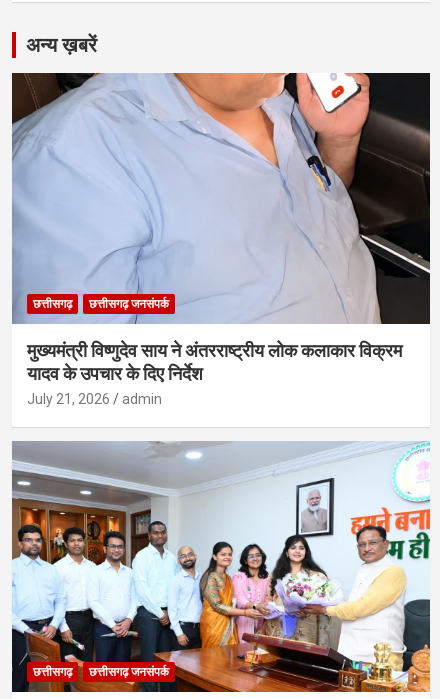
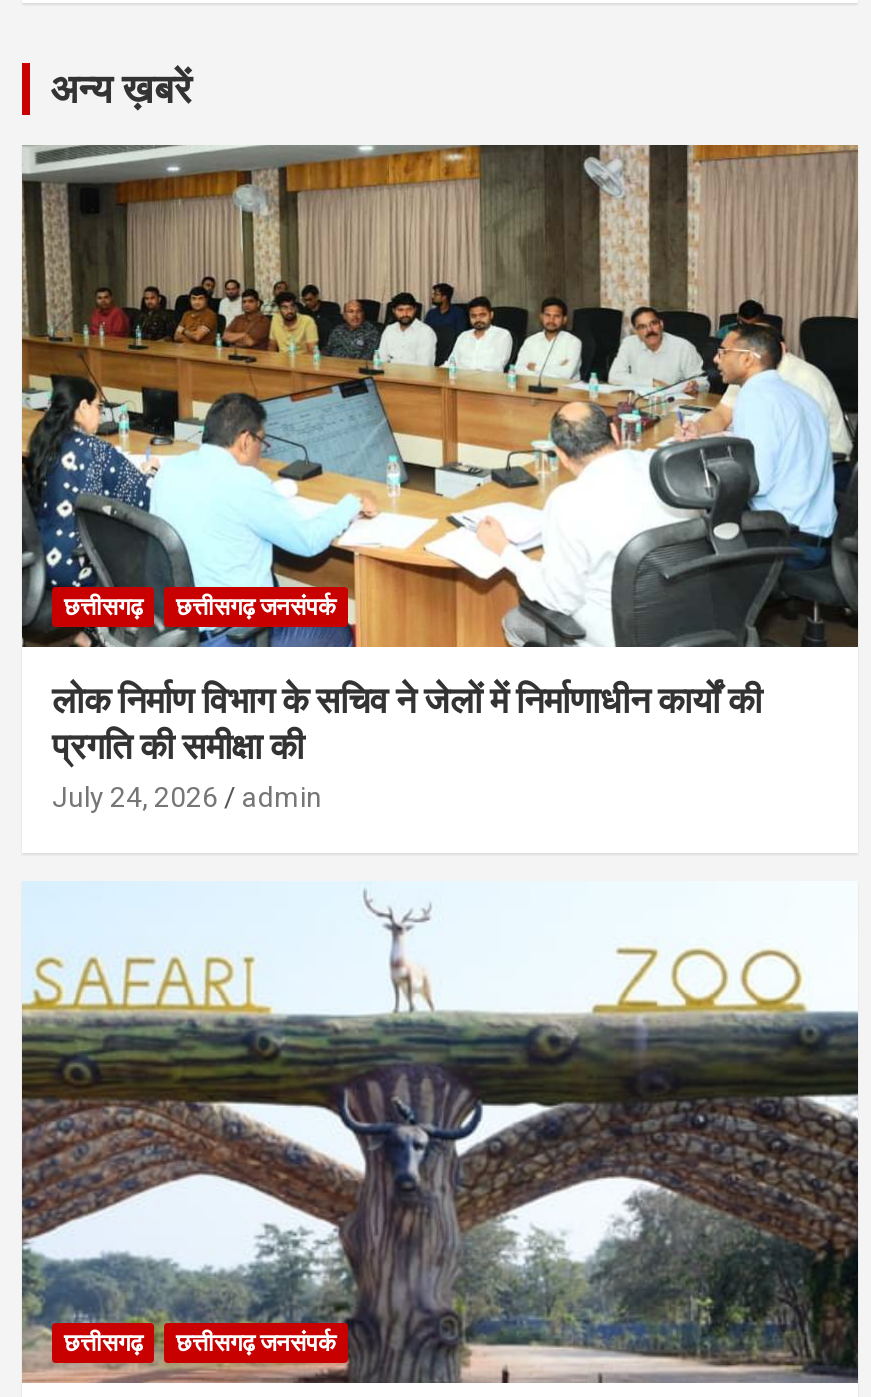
- [image]
- मुख्यमंत्री विष्णुदेव साय ने अंतरराष्ट्रीय लोक कलाकार विक्रम
- यादव के उपचार के दिए निर्देश
- July 21, 2026
+ [image]
+ लोक निर्माण विभाग के सचिव ने जेलों में निर्माणाधीन कार्यों की
+ प्रगति की समीक्षा की
+ July 24, 2026

- [image]
+ [image]
